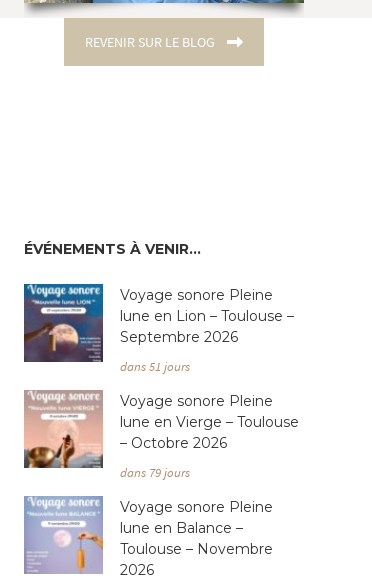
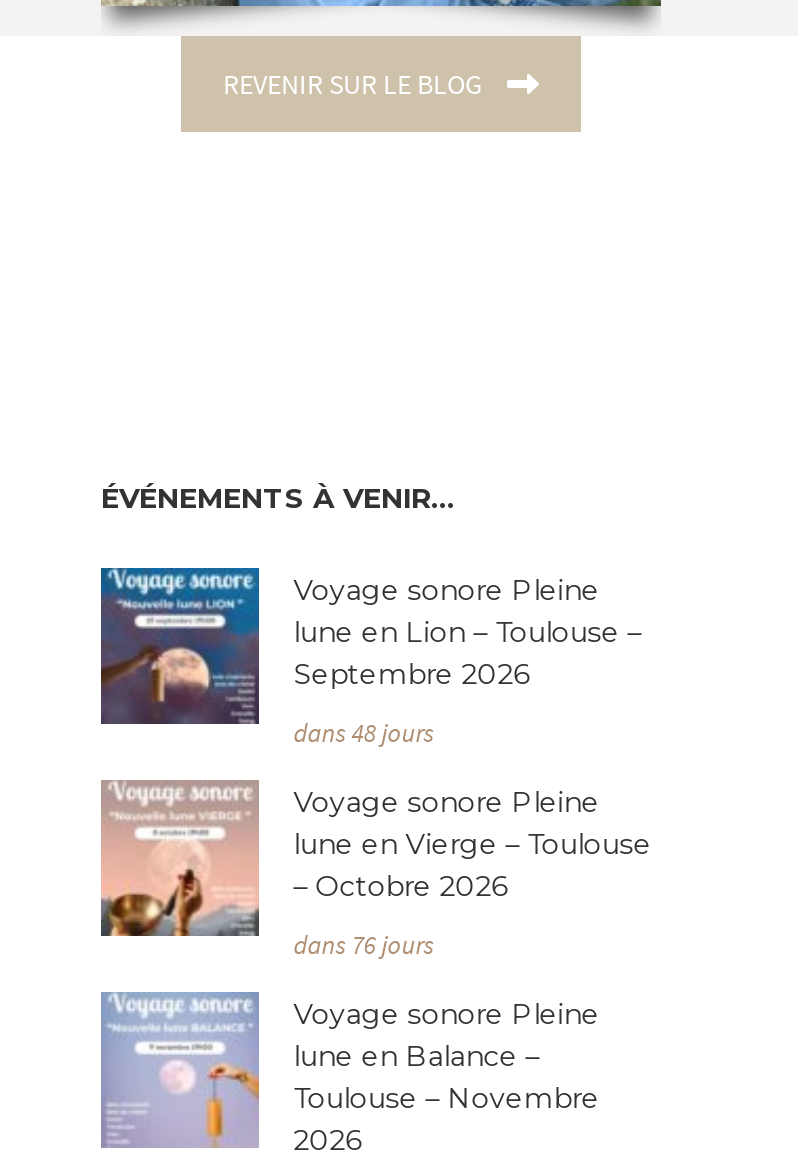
- dans 51 jours
+ dans 48 jours

- dans 79 jours
+ dans 76 jours
